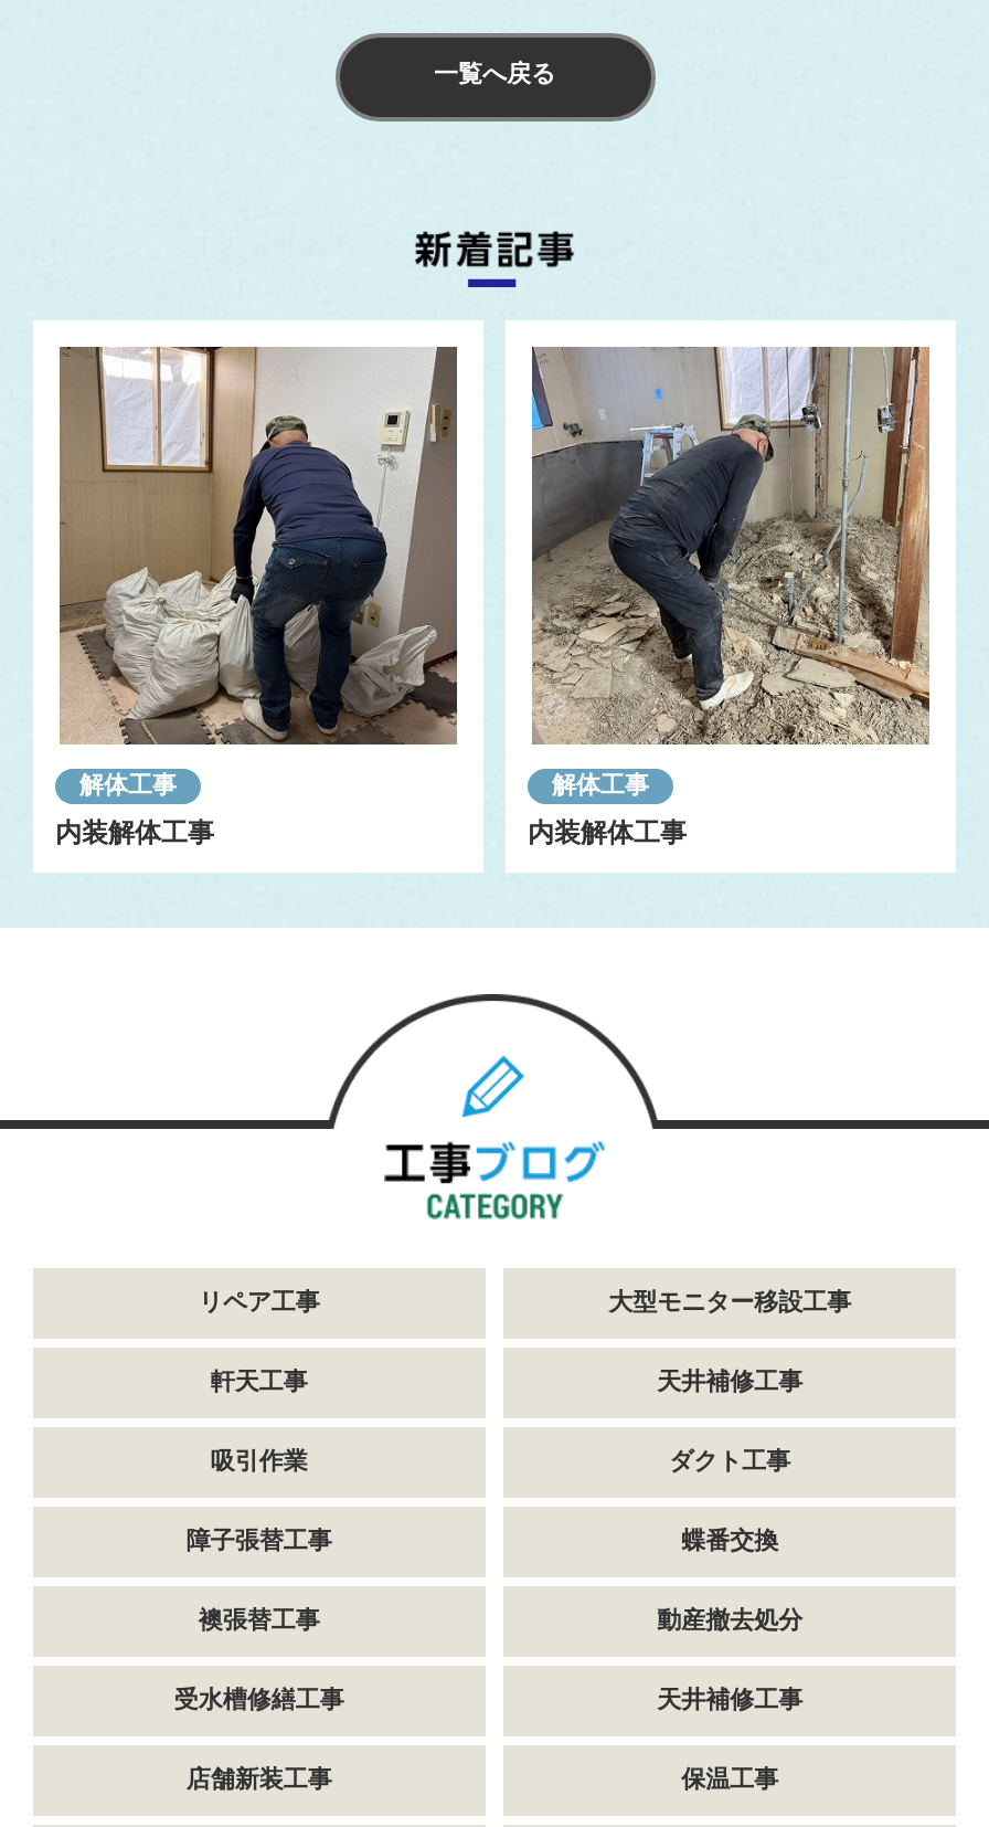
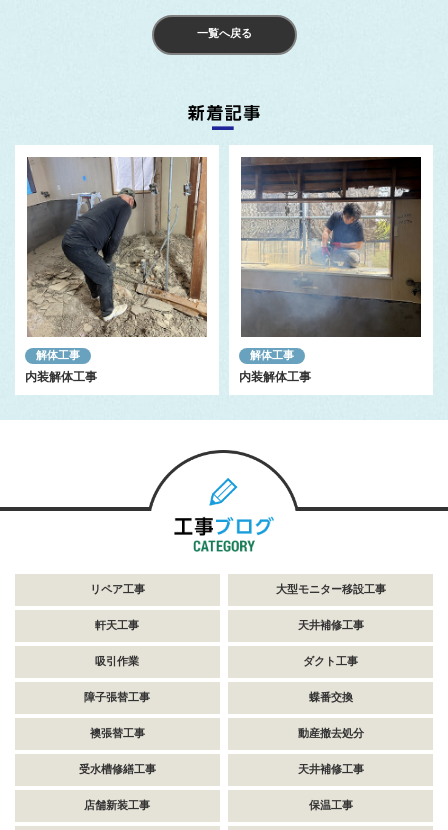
- [image]
+ [image]

- [image]
+ [image]
